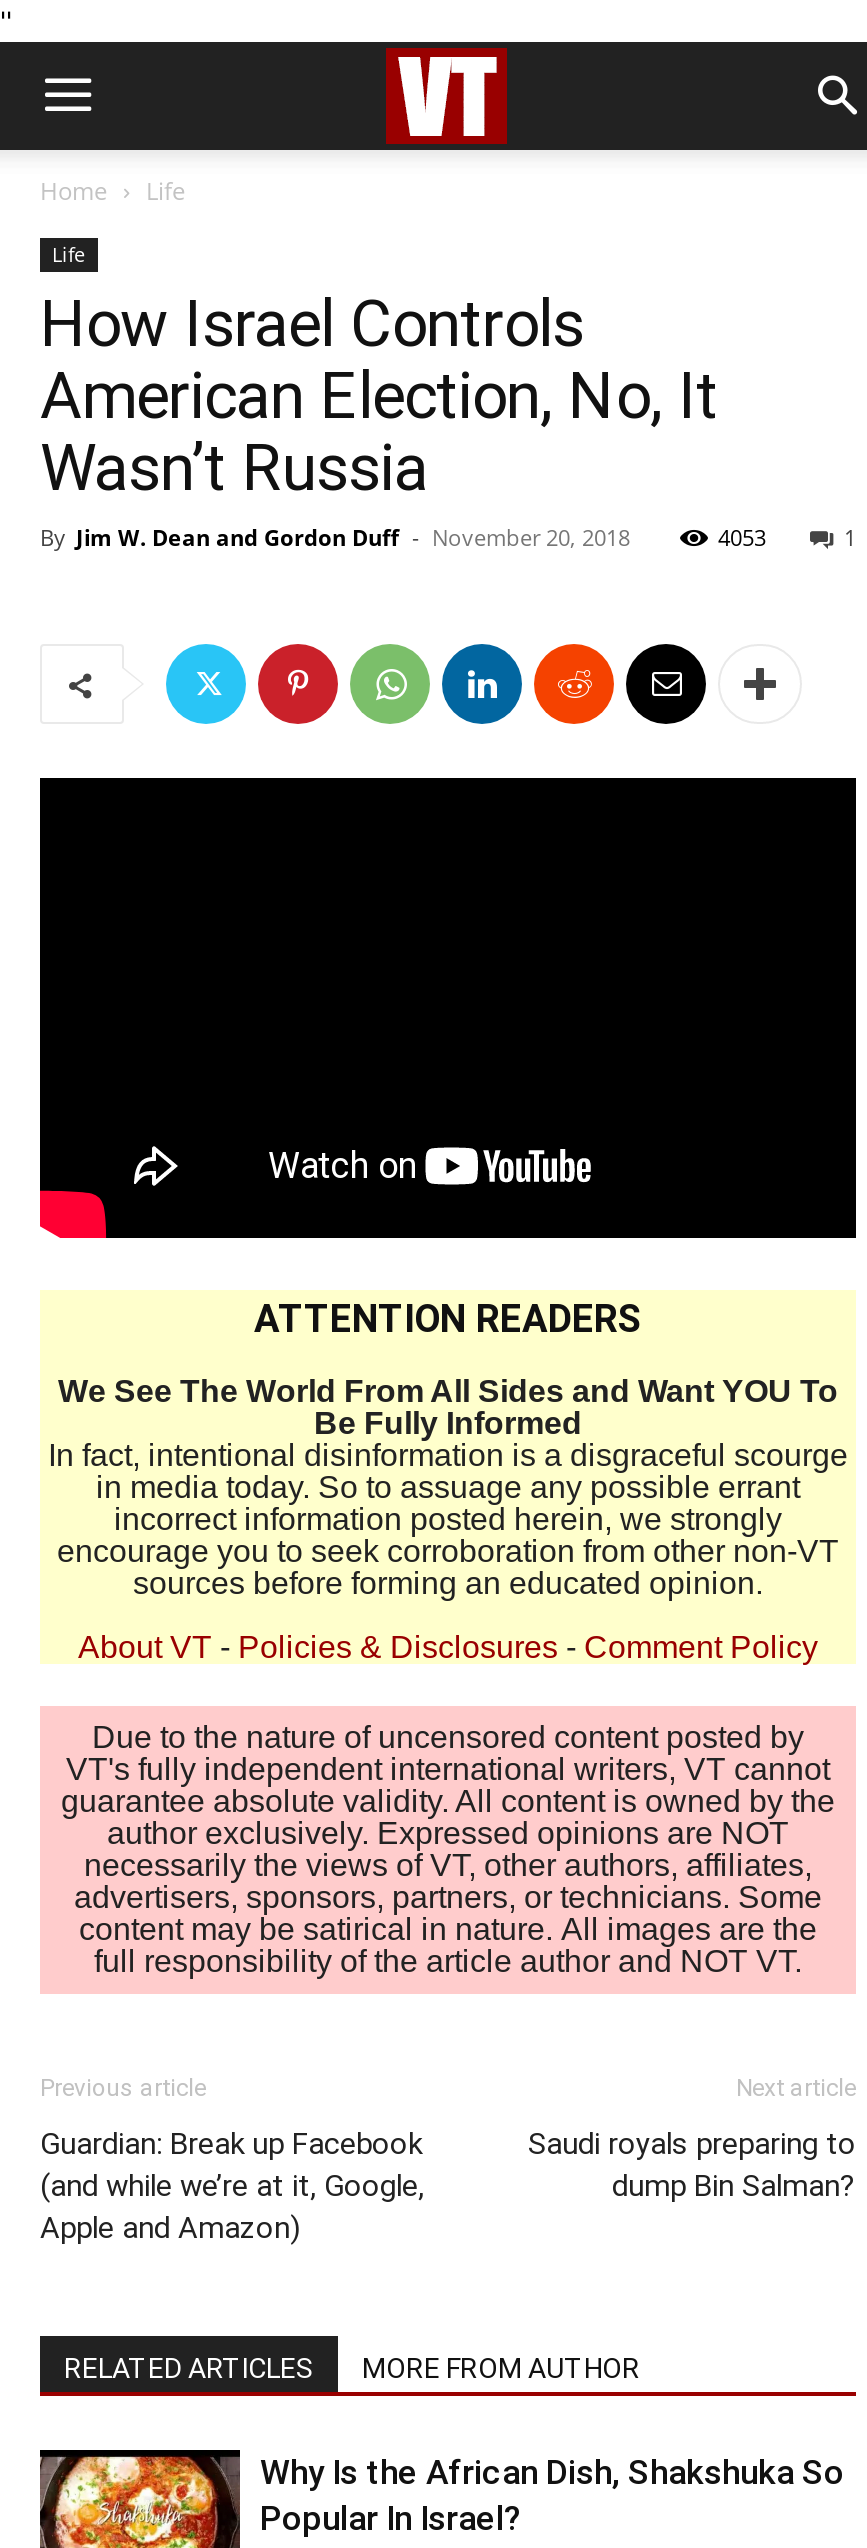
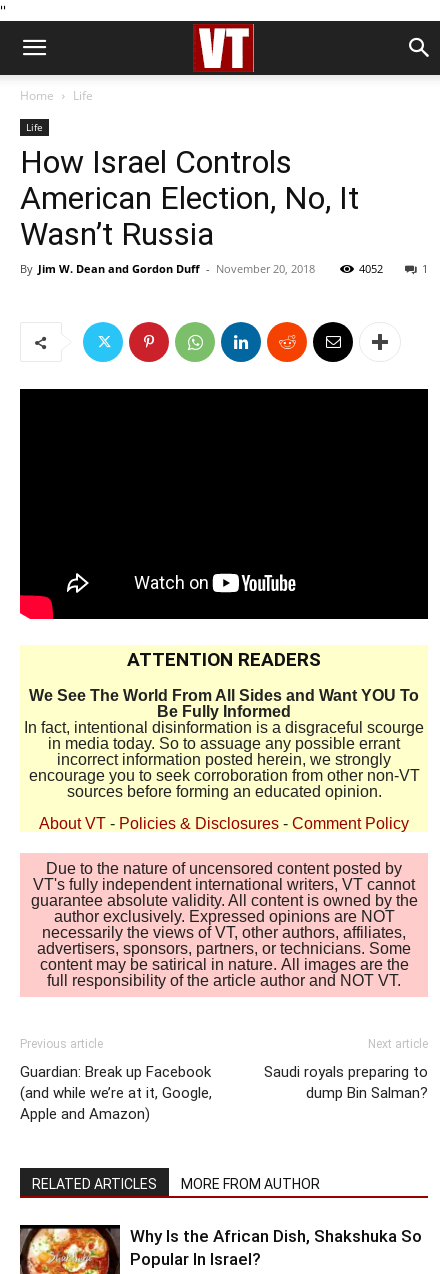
- 4053
+ 4052
